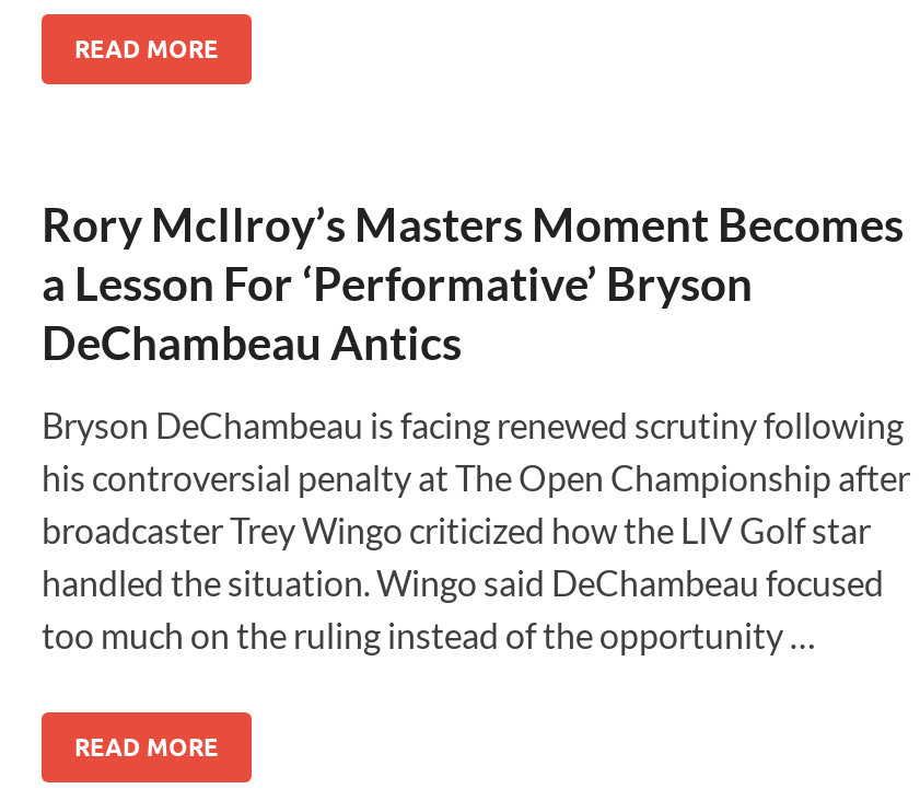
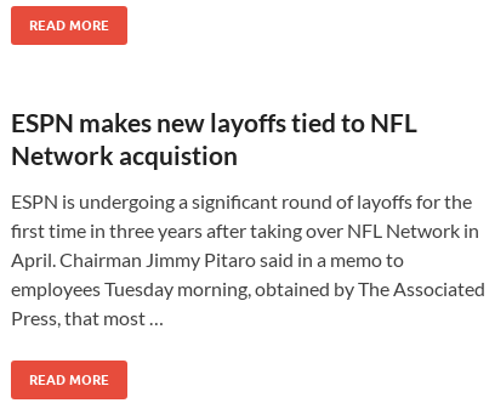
- Rory McIlroy’s Masters Moment Becomes
- a Lesson For ‘Performative’ Bryson
- DeChambeau Antics
+ ESPN makes new layoffs tied to NFL
+ Network acquistion

- Bryson DeChambeau is facing renewed scrutiny following
- his controversial penalty at The Open Championship after
- broadcaster Trey Wingo criticized how the LIV Golf star
- handled the situation. Wingo said DeChambeau focused
- too much on the ruling instead of the opportunity …
+ ESPN is undergoing a significant round of layoffs for the
+ first time in three years after taking over NFL Network in
+ April. Chairman Jimmy Pitaro said in a memo to
+ employees Tuesday morning, obtained by The Associated
+ Press, that most …
